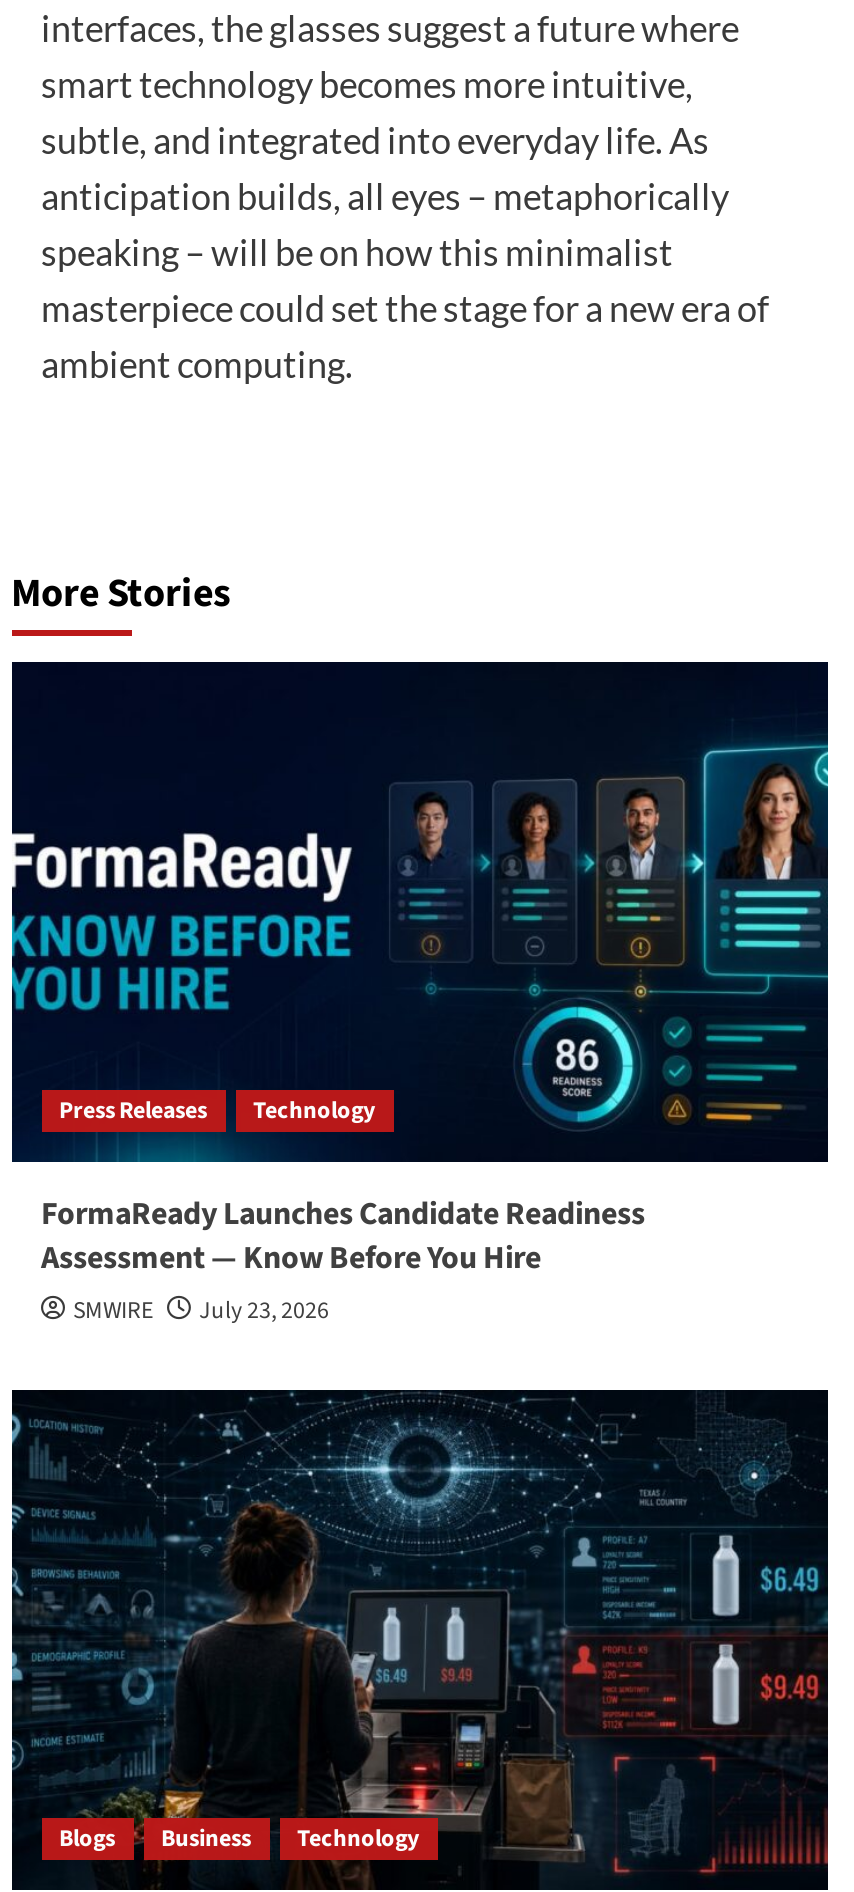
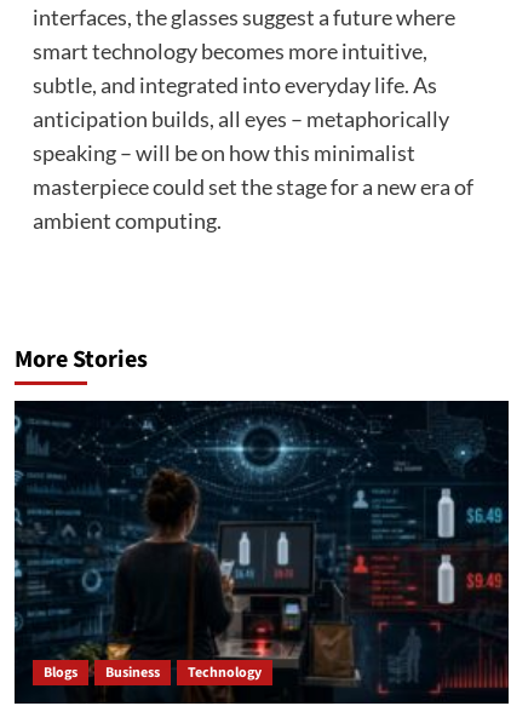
- [image]
- Press Releases
- Technology
- FormaReady Launches Candidate Readiness
- Assessment — Know Before You Hire
- SMWIRE
- July 23, 2026
